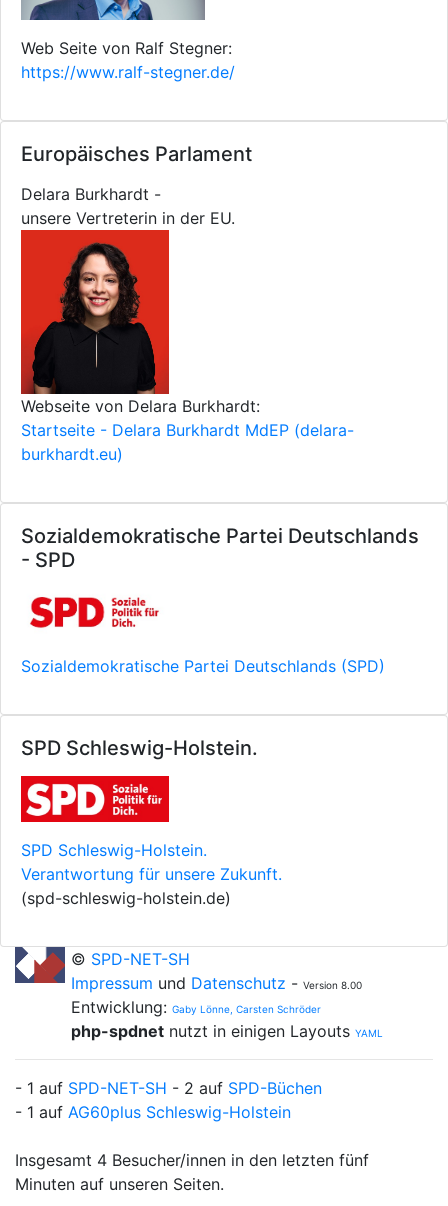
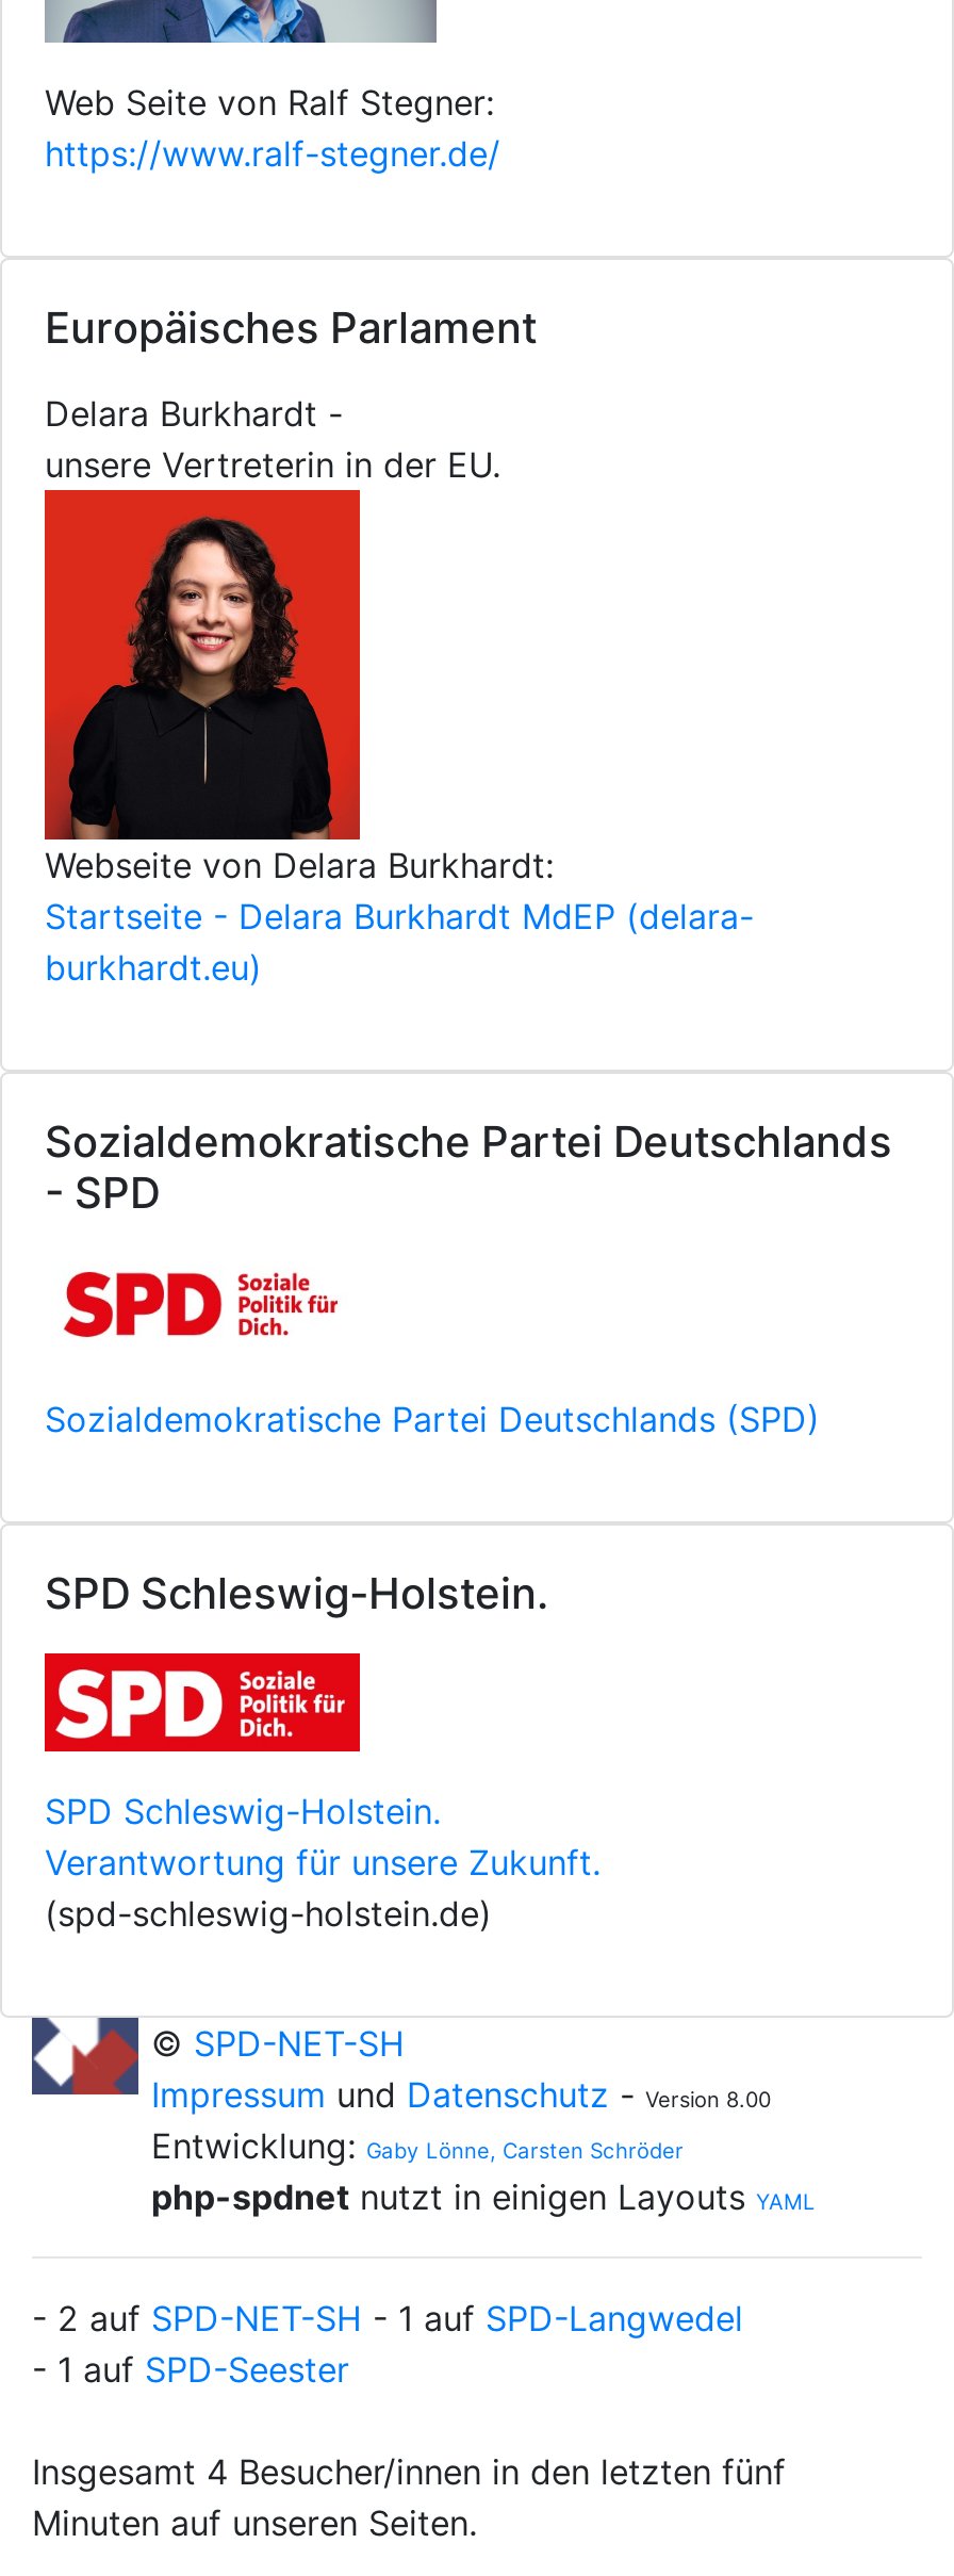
- - 1 auf SPD-NET-SH - 2 auf SPD-Büchen
- - 1 auf AG60plus Schleswig-Holstein
+ - 2 auf SPD-NET-SH - 1 auf SPD-Langwedel
+ - 1 auf SPD-Seester
